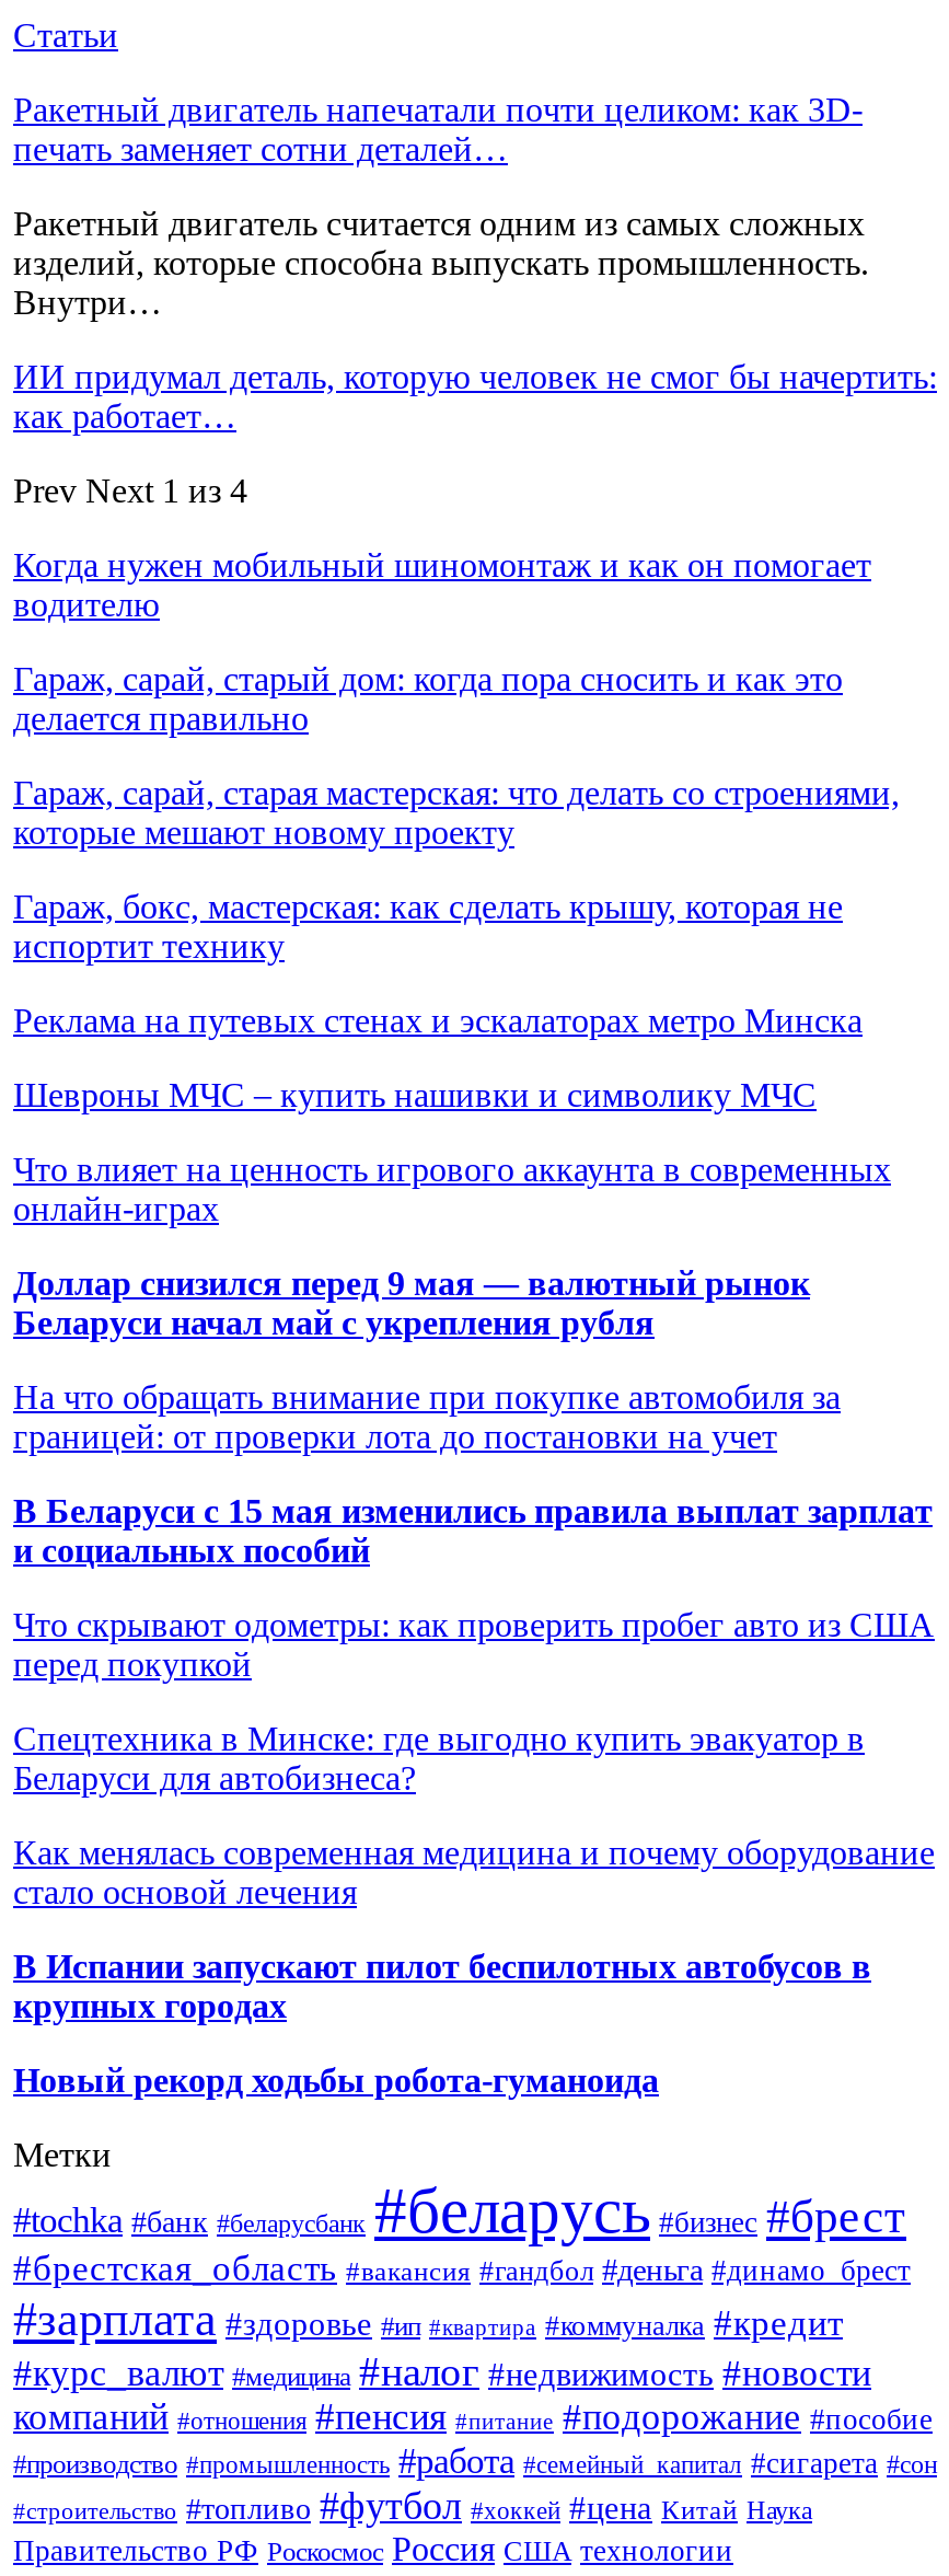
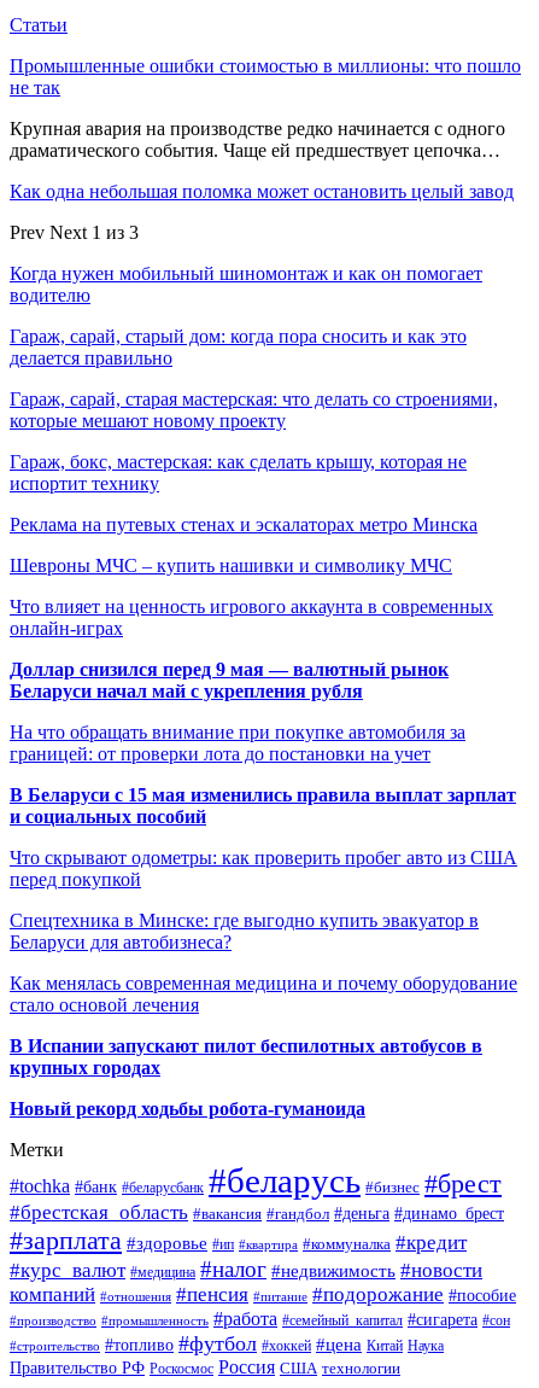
- Ракетный двигатель напечатали почти целиком: как 3D-
- печать заменяет сотни деталей…
+ Промышленные ошибки стоимостью в миллионы: что пошло
+ не так

- Ракетный двигатель считается одним из самых сложных
- изделий, которые способна выпускать промышленность.
- Внутри…
+ Крупная авария на производстве редко начинается с одного
+ драматического события. Чаще ей предшествует цепочка…

- ИИ придумал деталь, которую человек не смог бы начертить:
- как работает…
+ Как одна небольшая поломка может остановить целый завод

- Prev Next 1 из 4
+ Prev Next 1 из 3
